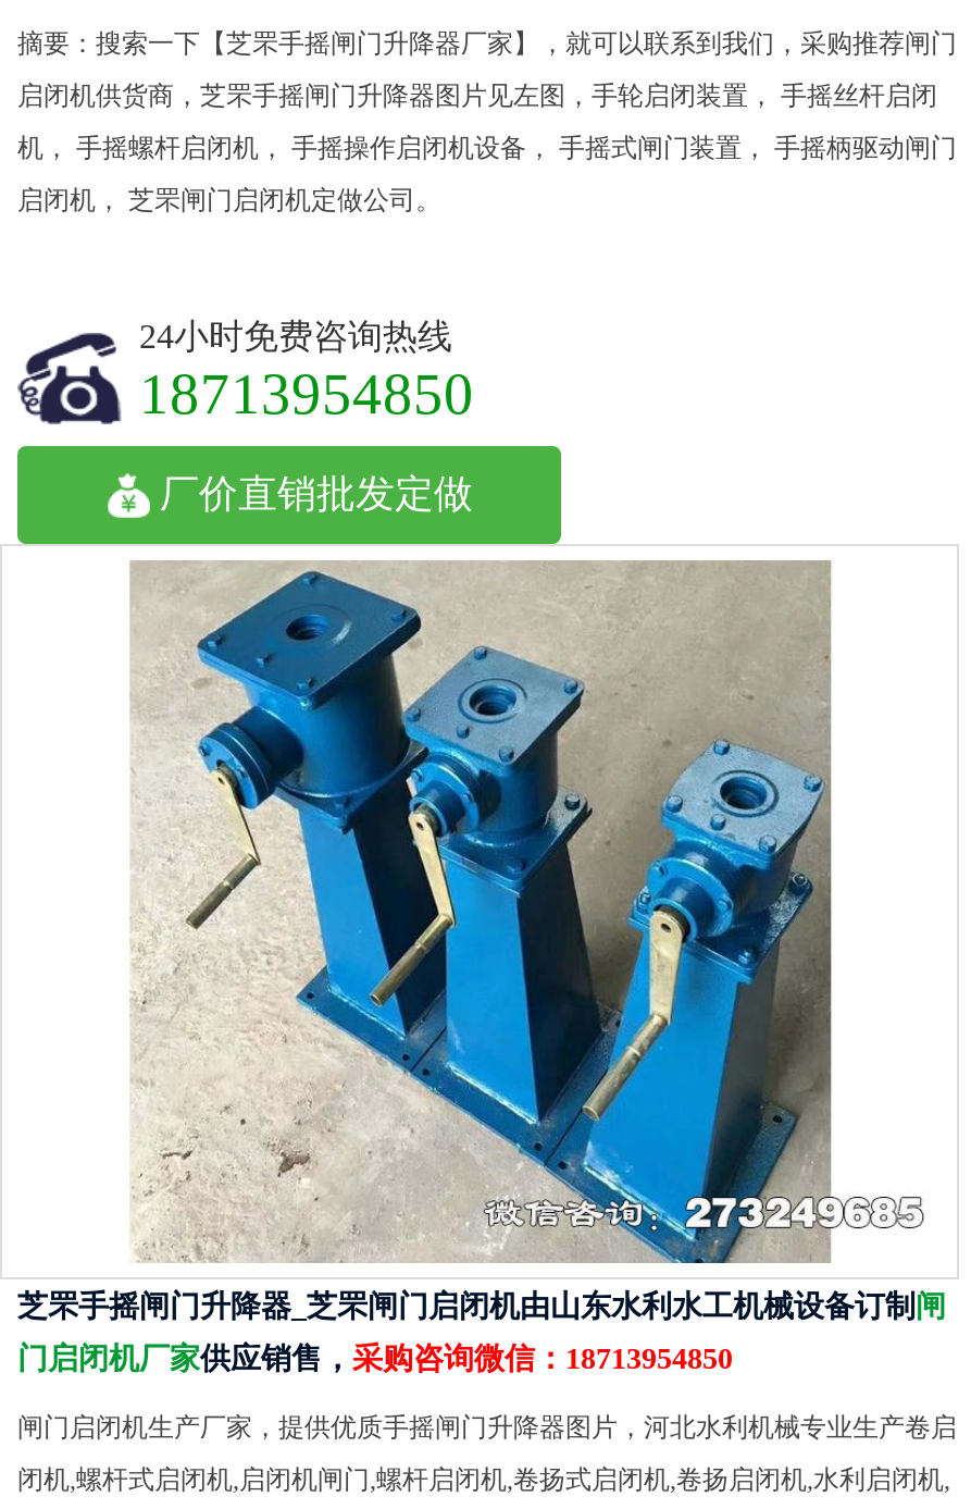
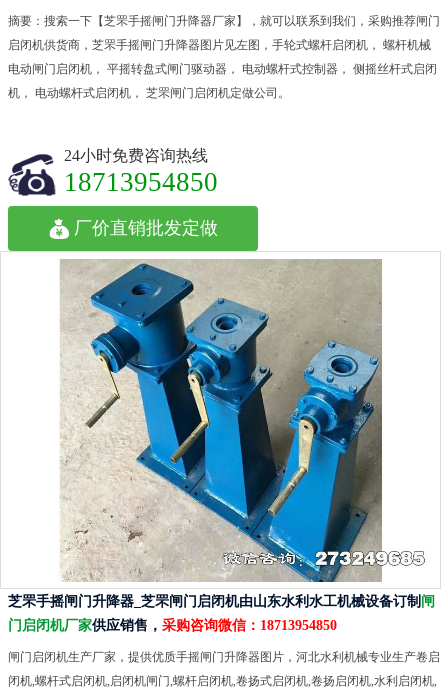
- 启闭机供货商，芝罘手摇闸门升降器图片见左图，手轮启闭装置， 手摇丝杆启闭
+ 启闭机供货商，芝罘手摇闸门升降器图片见左图，手轮式螺杆启闭机， 螺杆机械

- 机， 手摇螺杆启闭机， 手摇操作启闭机设备， 手摇式闸门装置， 手摇柄驱动闸门
+ 电动闸门启闭机， 平摇转盘式闸门驱动器， 电动螺杆式控制器， 侧摇丝杆式启闭

- 启闭机， 芝罘闸门启闭机定做公司。
+ 机， 电动螺杆式启闭机， 芝罘闸门启闭机定做公司。
